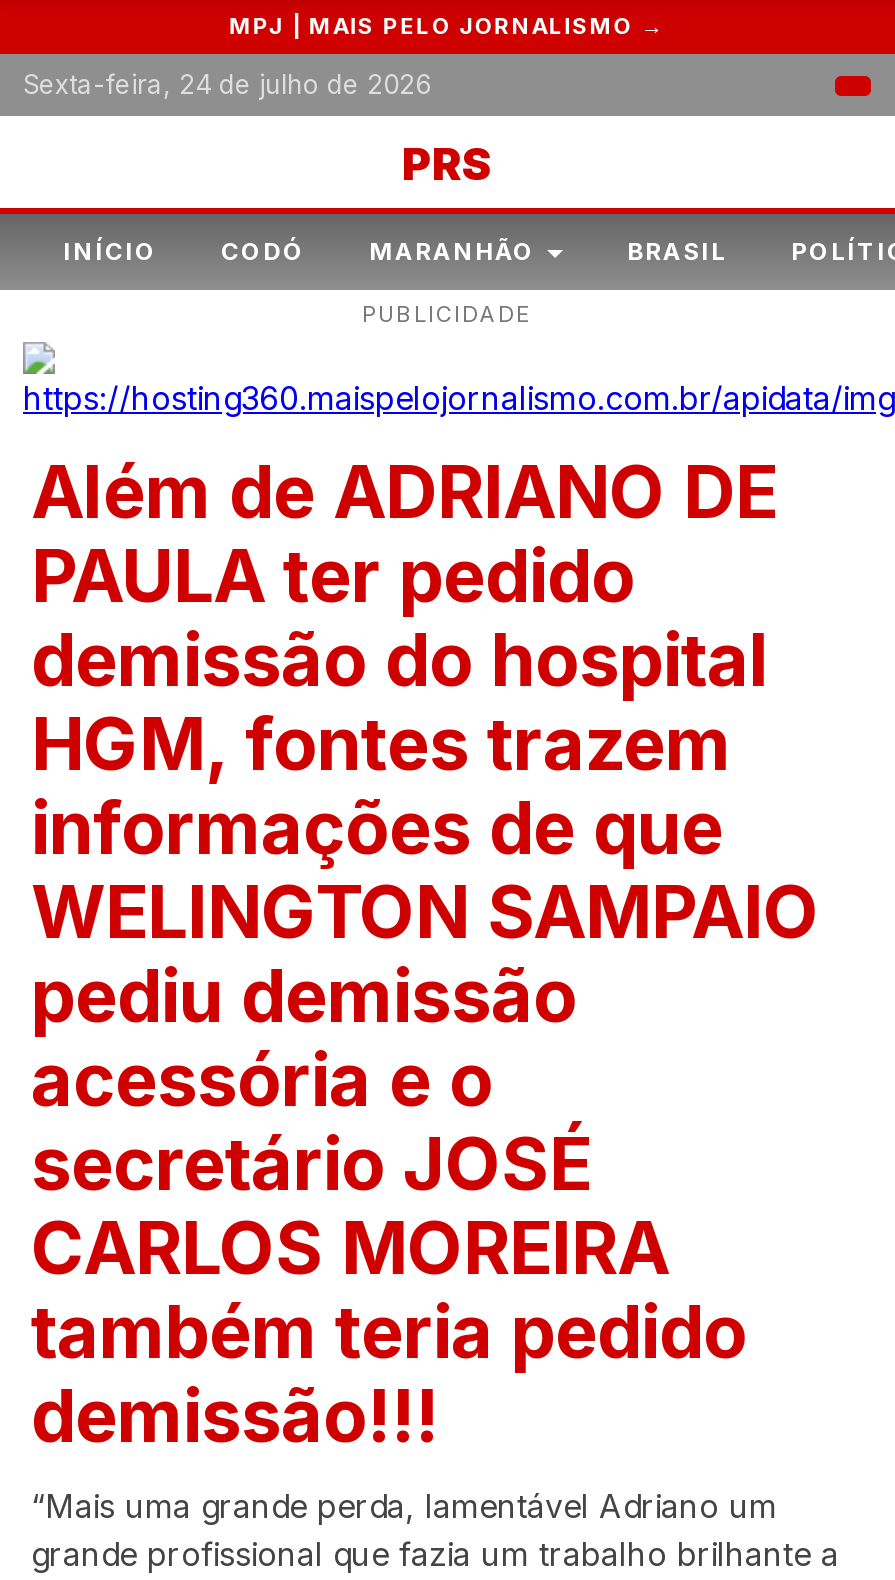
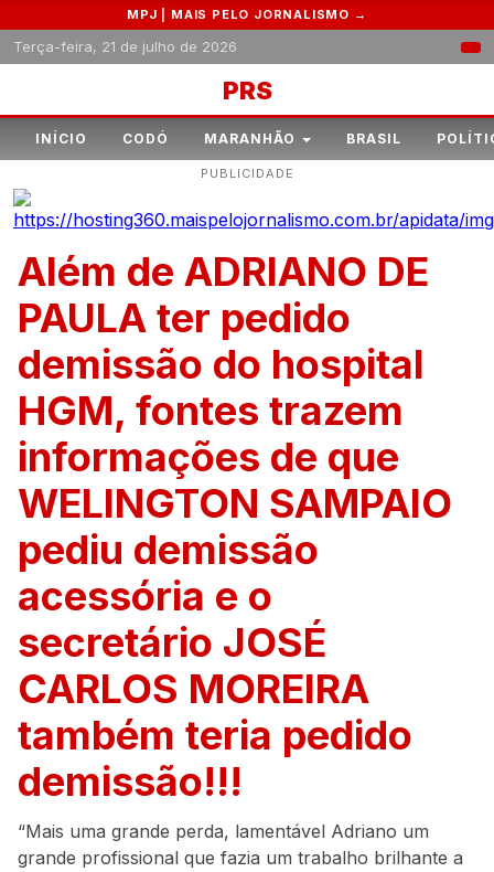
- Sexta-feira, 24 de julho de 2026
+ Terça-feira, 21 de julho de 2026
